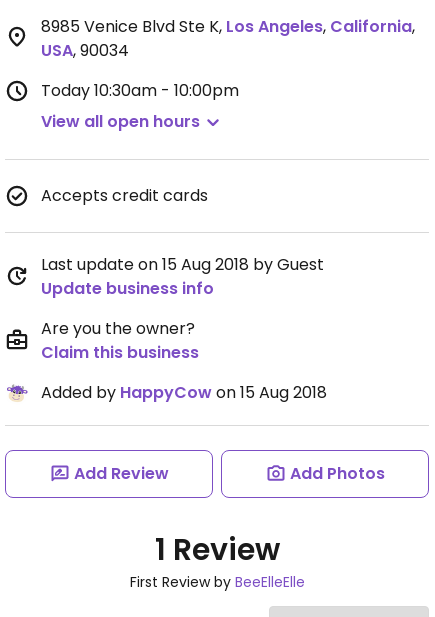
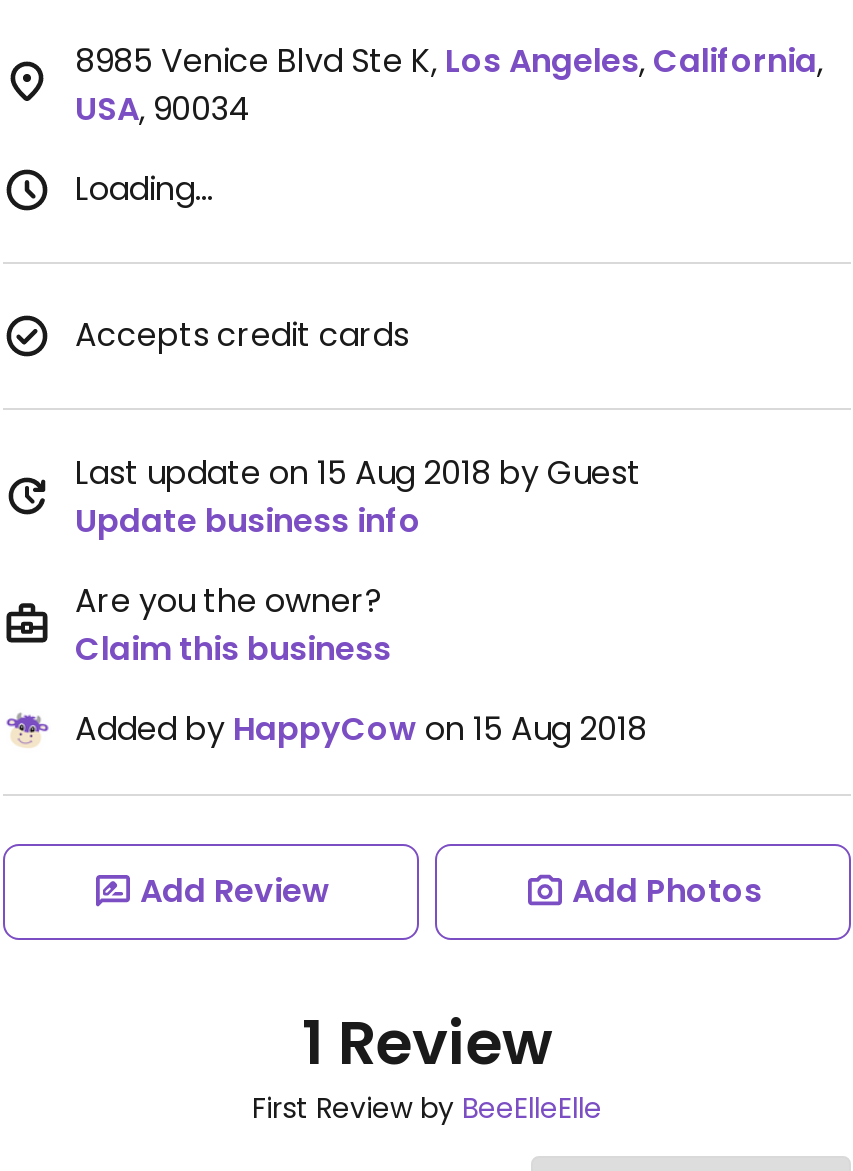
- Today 10:30am - 10:00pm
- View all open hours
+ Loading...
